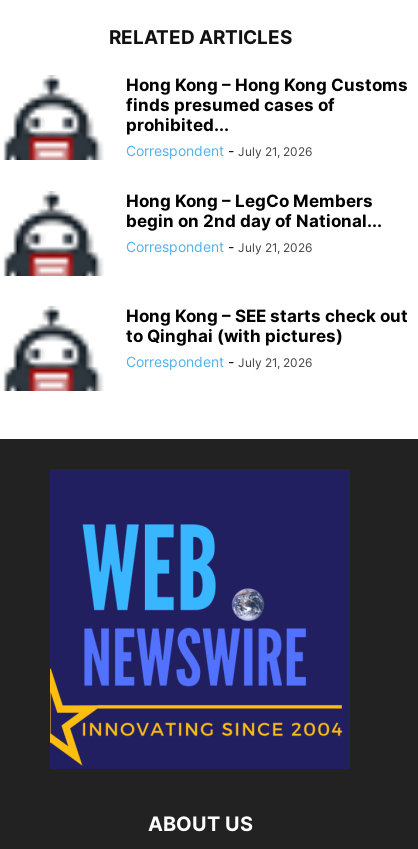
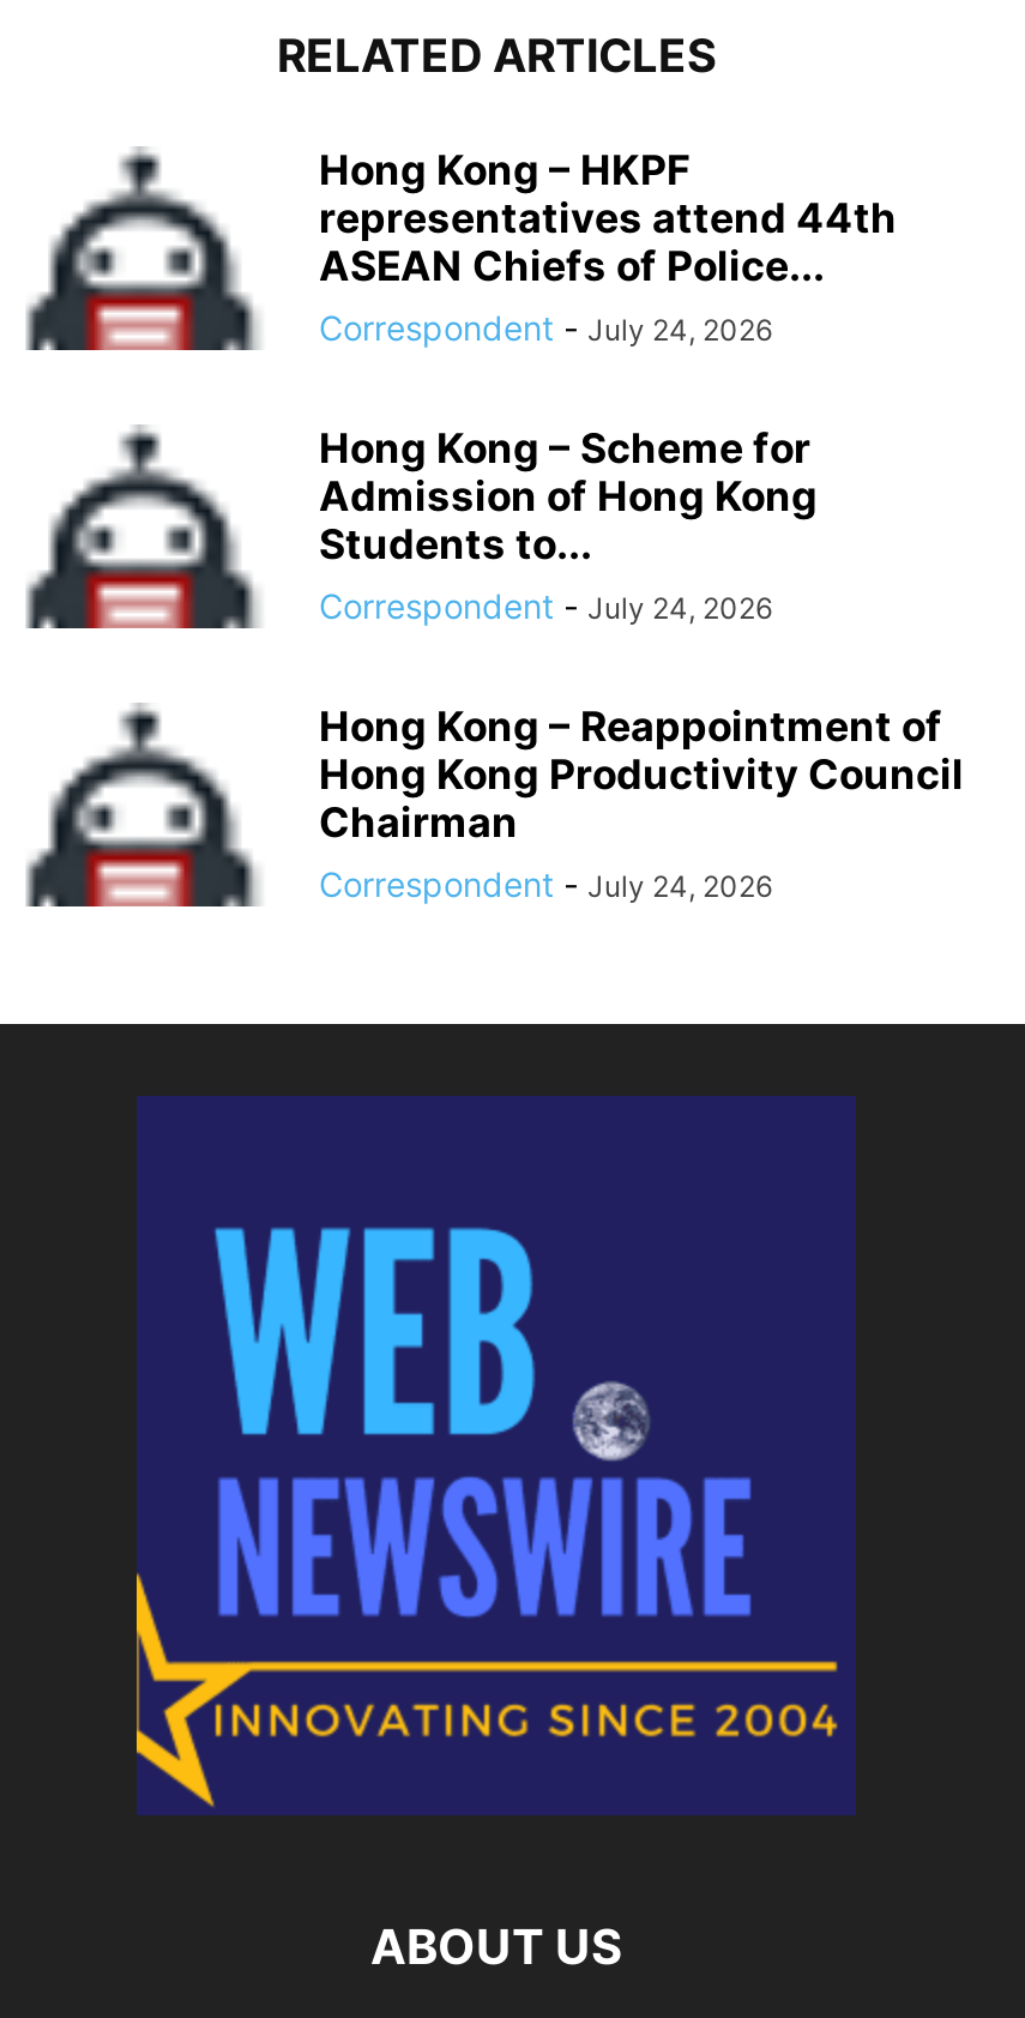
- Hong Kong – Hong Kong Customs
- finds presumed cases of
- prohibited...
- Correspondent - July 21, 2026
+ Hong Kong – HKPF
+ representatives attend 44th
+ ASEAN Chiefs of Police...
+ Correspondent - July 24, 2026

- Hong Kong – LegCo Members
- begin on 2nd day of National...
- Correspondent - July 21, 2026
+ Hong Kong – Scheme for
+ Admission of Hong Kong
+ Students to...
+ Correspondent - July 24, 2026

- Hong Kong – SEE starts check out
- to Qinghai (with pictures)
- Correspondent - July 21, 2026
+ Hong Kong – Reappointment of
+ Hong Kong Productivity Council
+ Chairman
+ Correspondent - July 24, 2026
